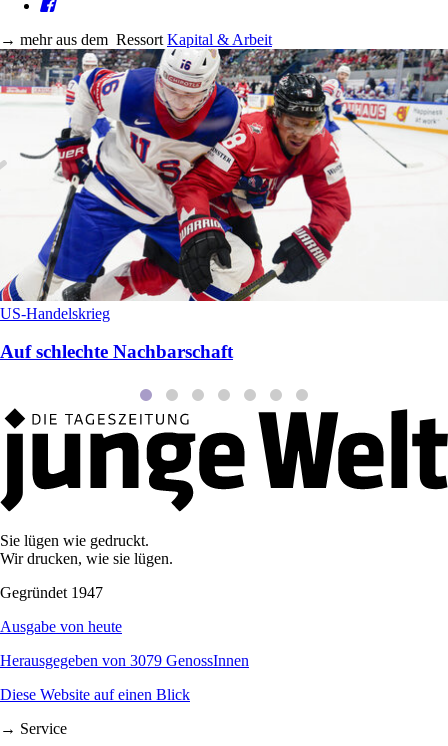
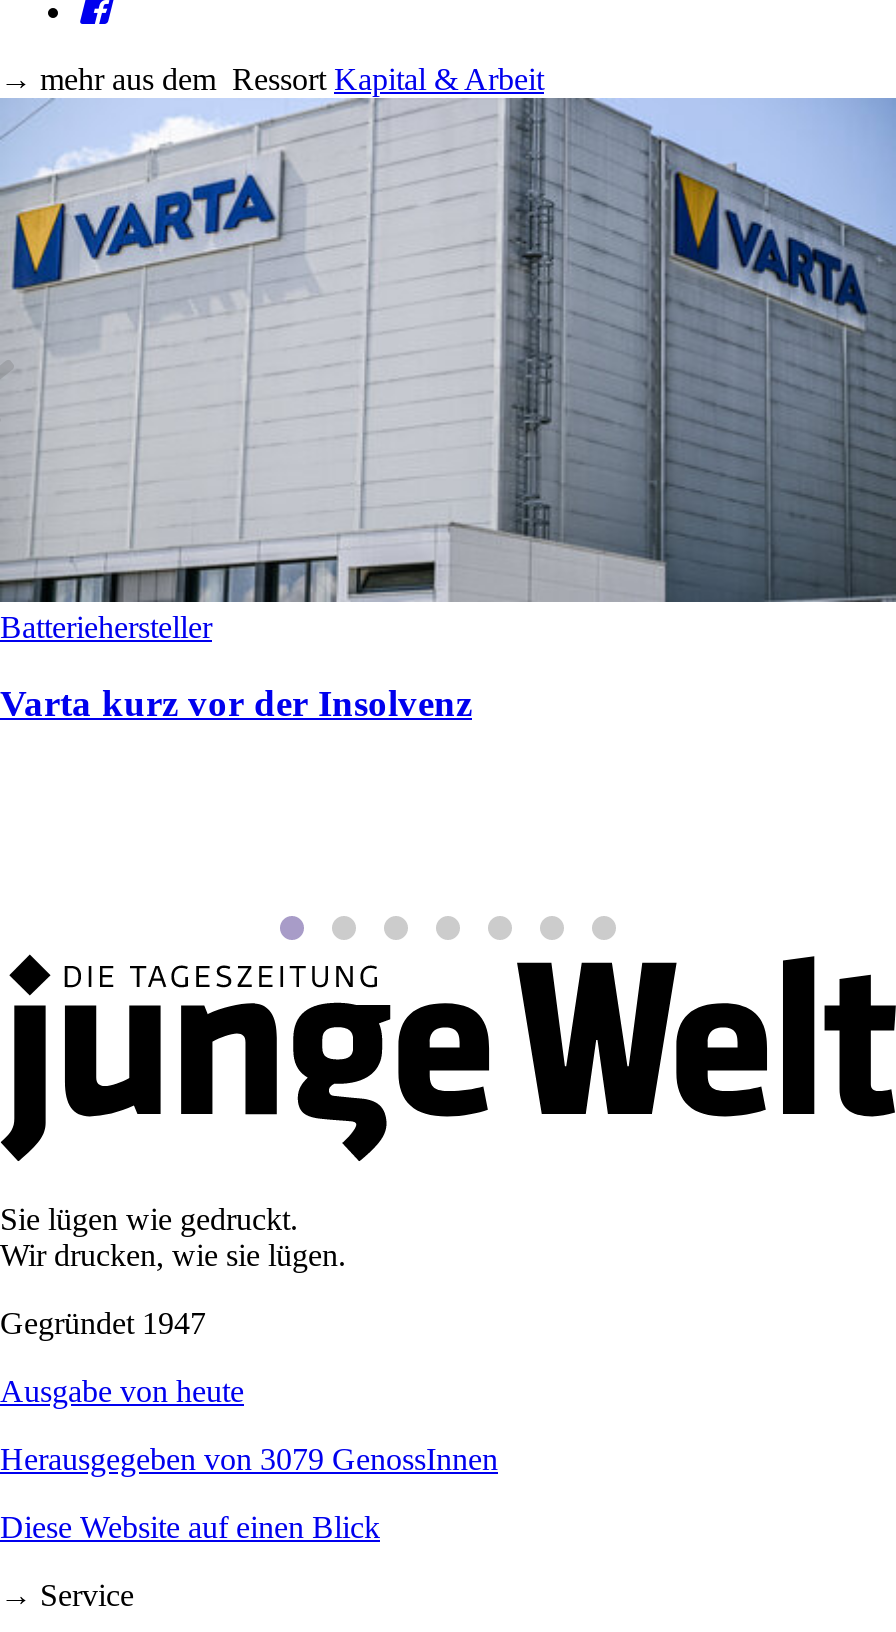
- [image]
- US-Handelskrieg
+ [image]
+ Batteriehersteller

- Auf schlechte Nachbarschaft
+ Varta kurz vor der Insolvenz
